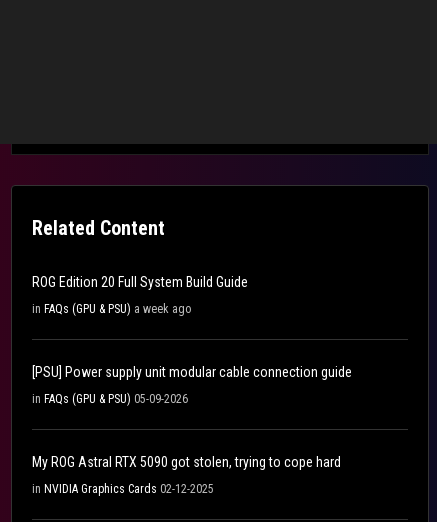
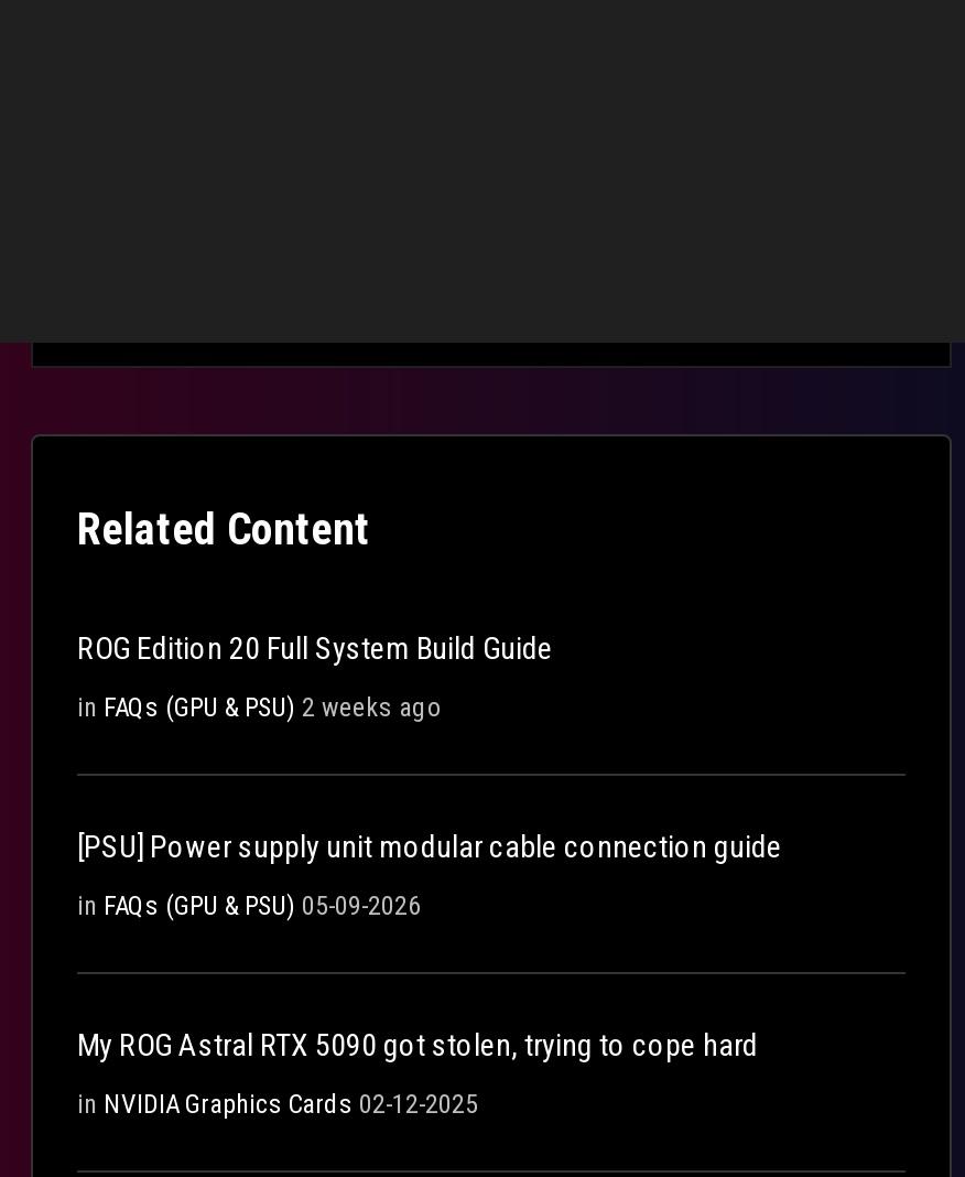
- in FAQs (GPU & PSU) a week ago
+ in FAQs (GPU & PSU) 2 weeks ago
